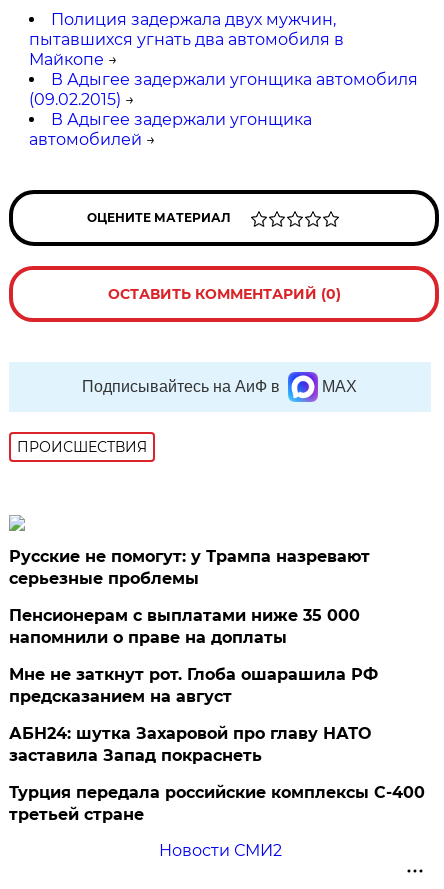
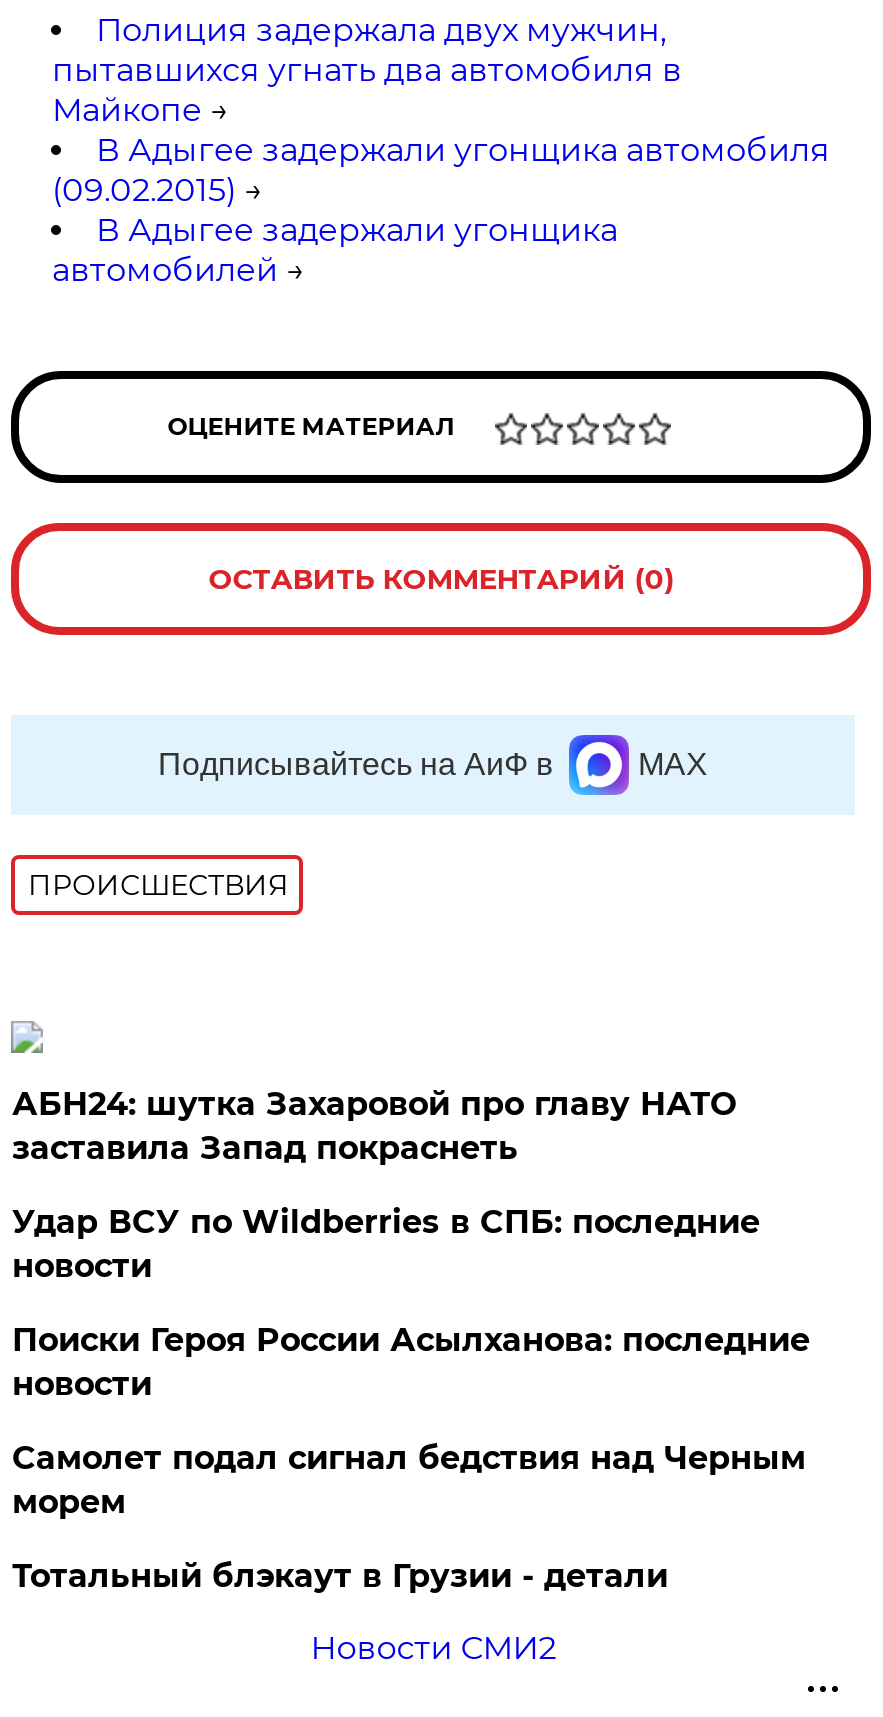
- Русские не помогут: у Трампа назревают
- серьезные проблемы
- Пенсионерам с выплатами ниже 35 000
- напомнили о праве на доплаты
- Мне не заткнут рот. Глоба ошарашила РФ
- предсказанием на август

moved up: АБН24: шутка Захаровой про главу НАТО | заставила Запад покраснеть

- Турция передала российские комплексы С-400
- третьей стране
+ Удар ВСУ по Wildberries в СПБ: последние
+ новости
+ Поиски Героя России Асылханова: последние
+ новости
+ Самолет подал сигнал бедствия над Черным
+ морем
+ Тотальный блэкаут в Грузии - детали
